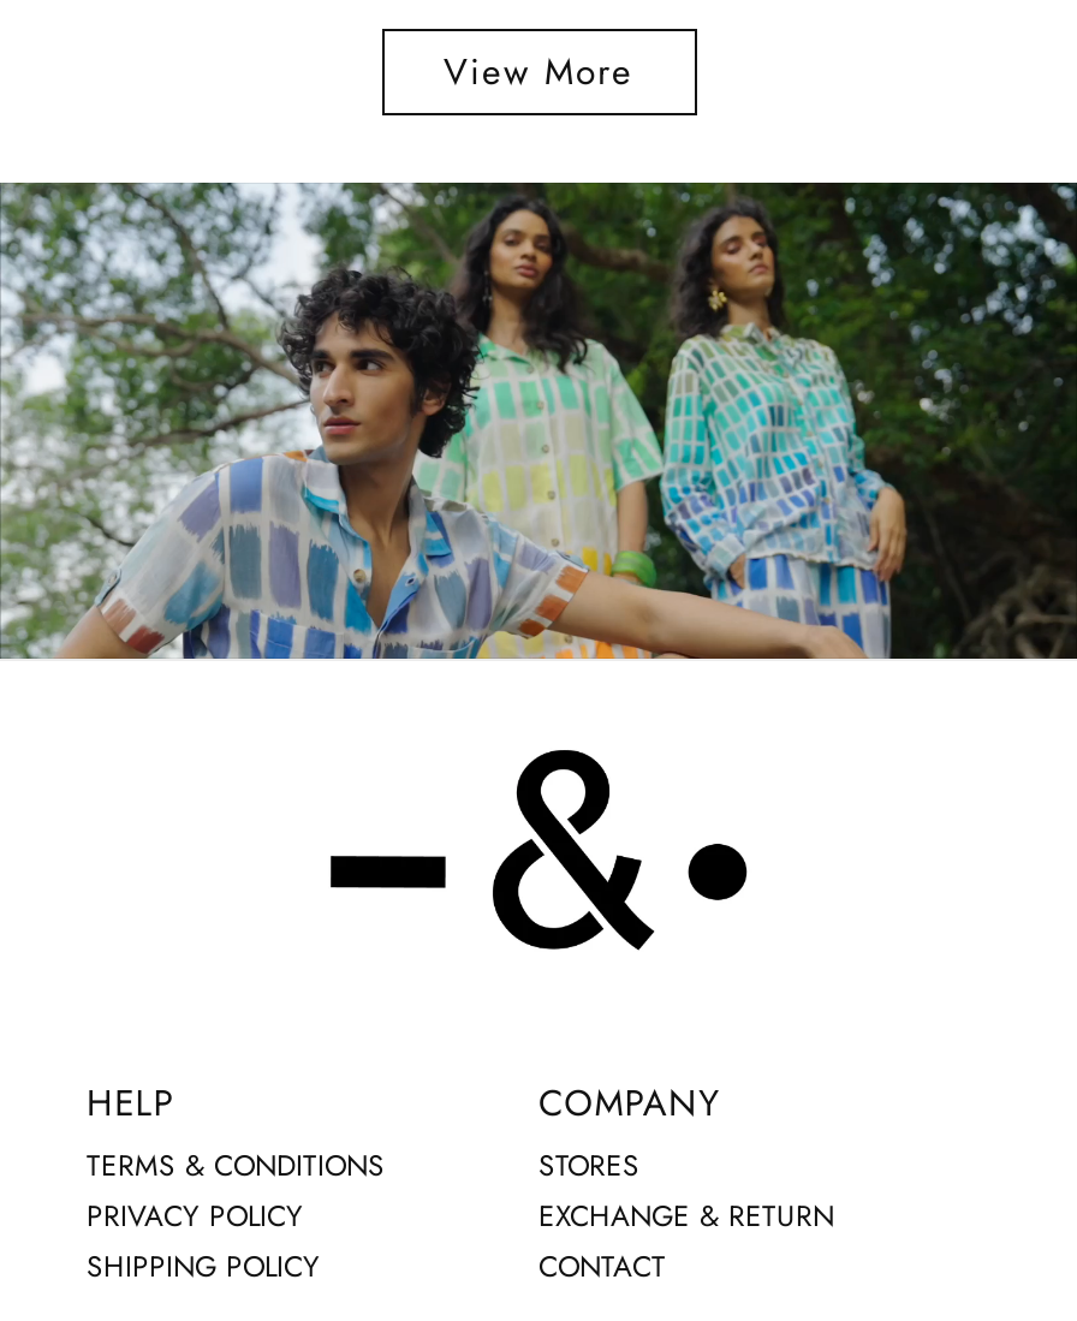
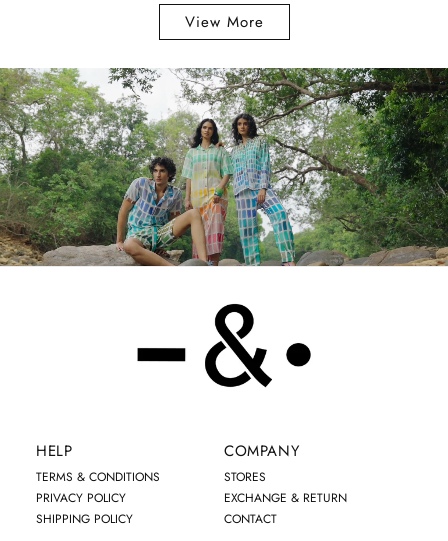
- [image]
+ [image]
